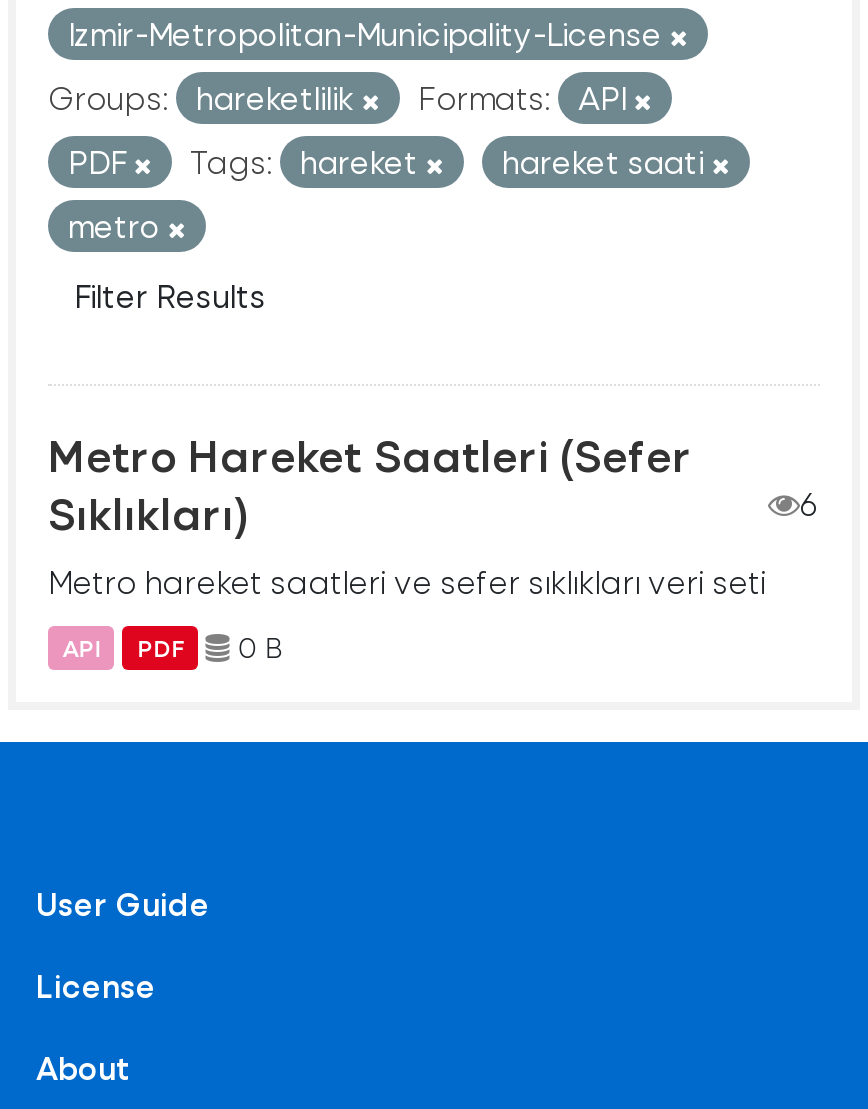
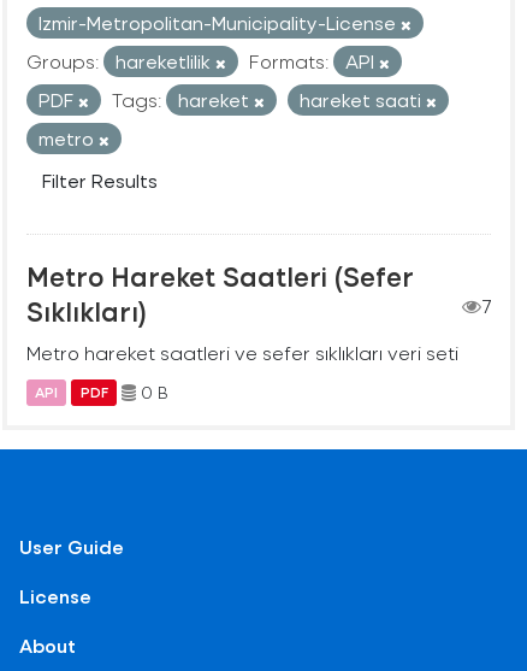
- 6
+ 7
